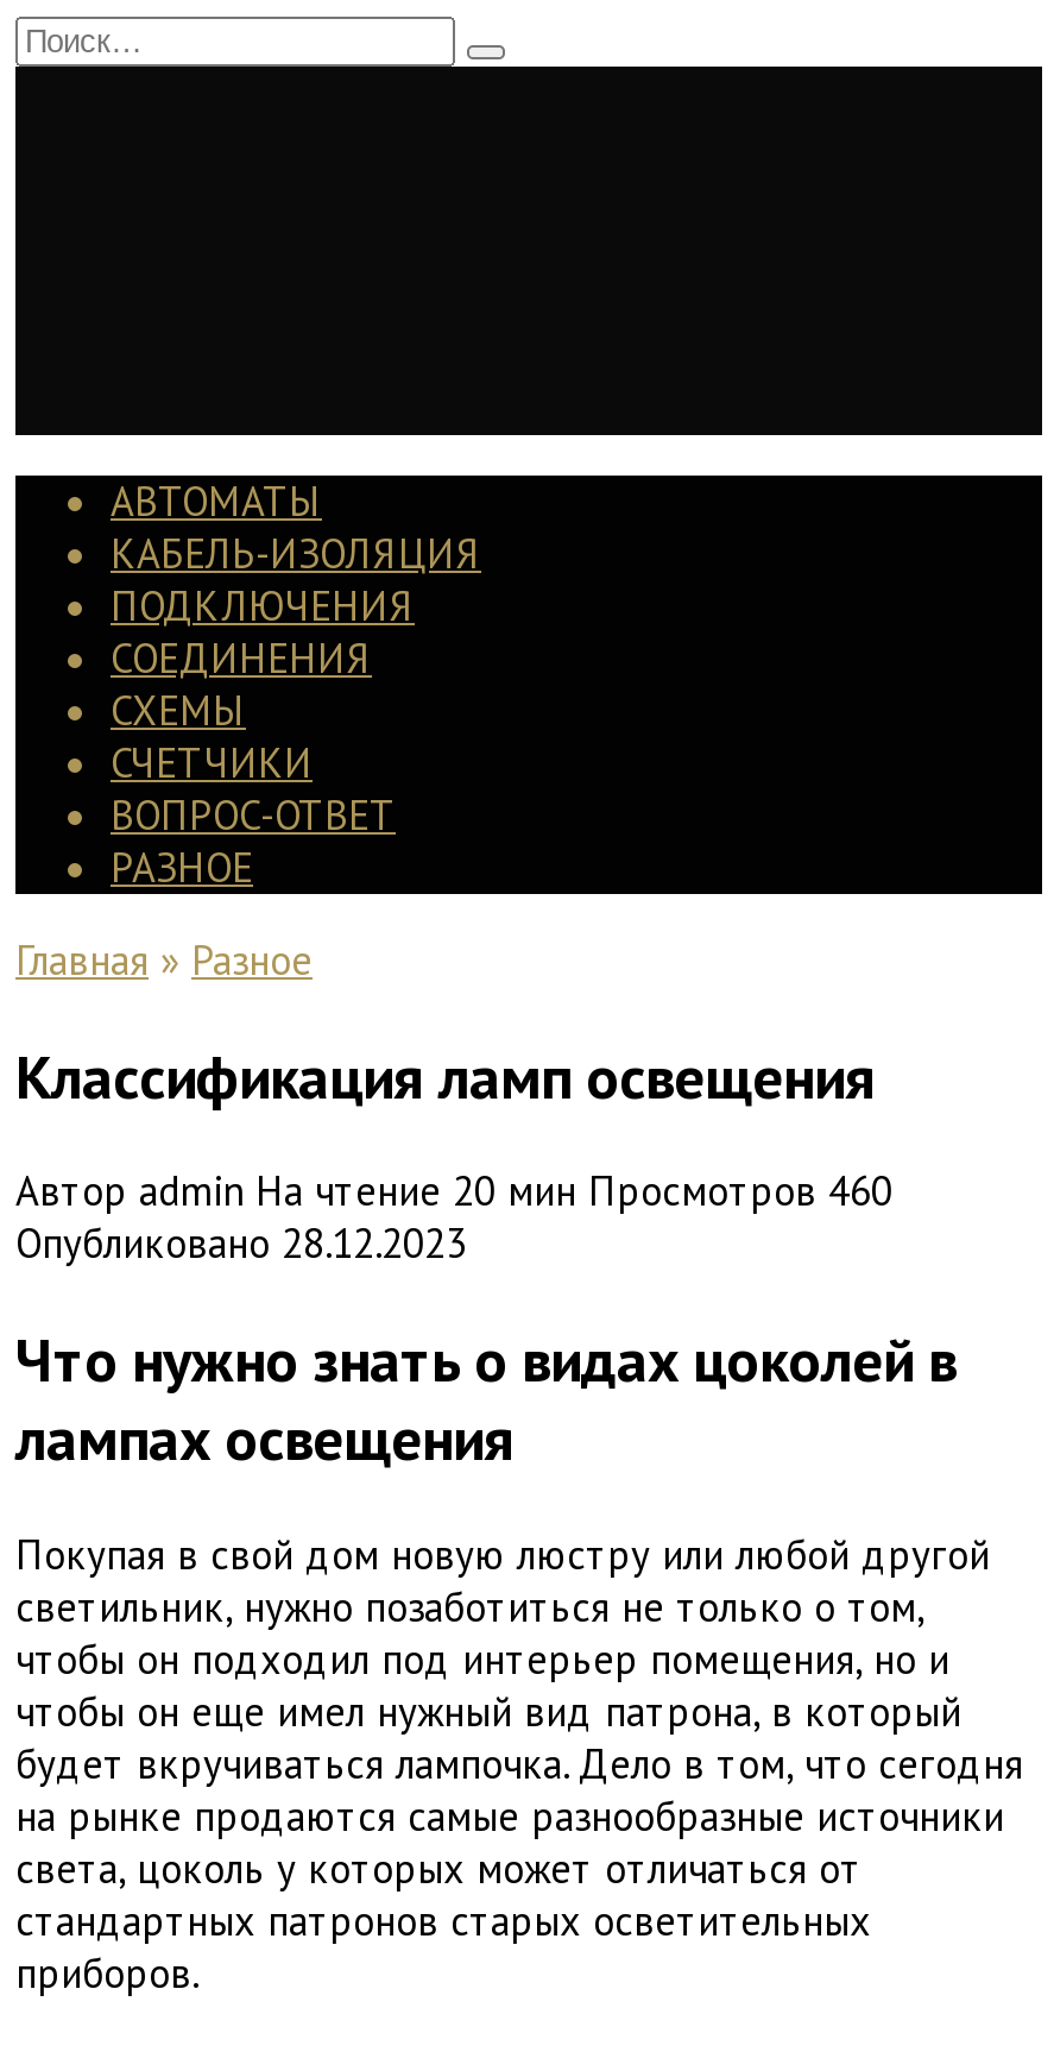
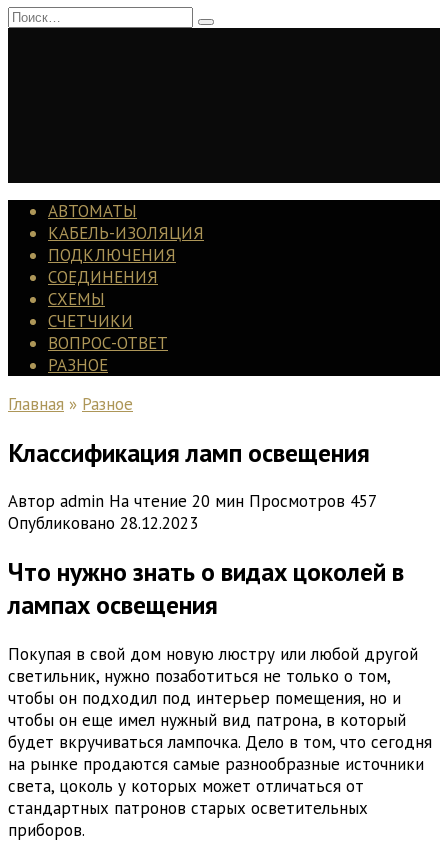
- Автор admin На чтение 20 мин Просмотров 460
+ Автор admin На чтение 20 мин Просмотров 457
